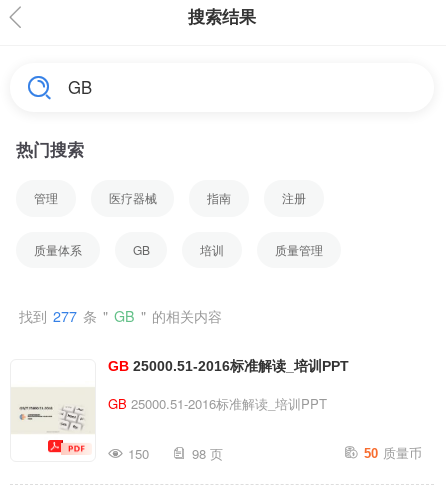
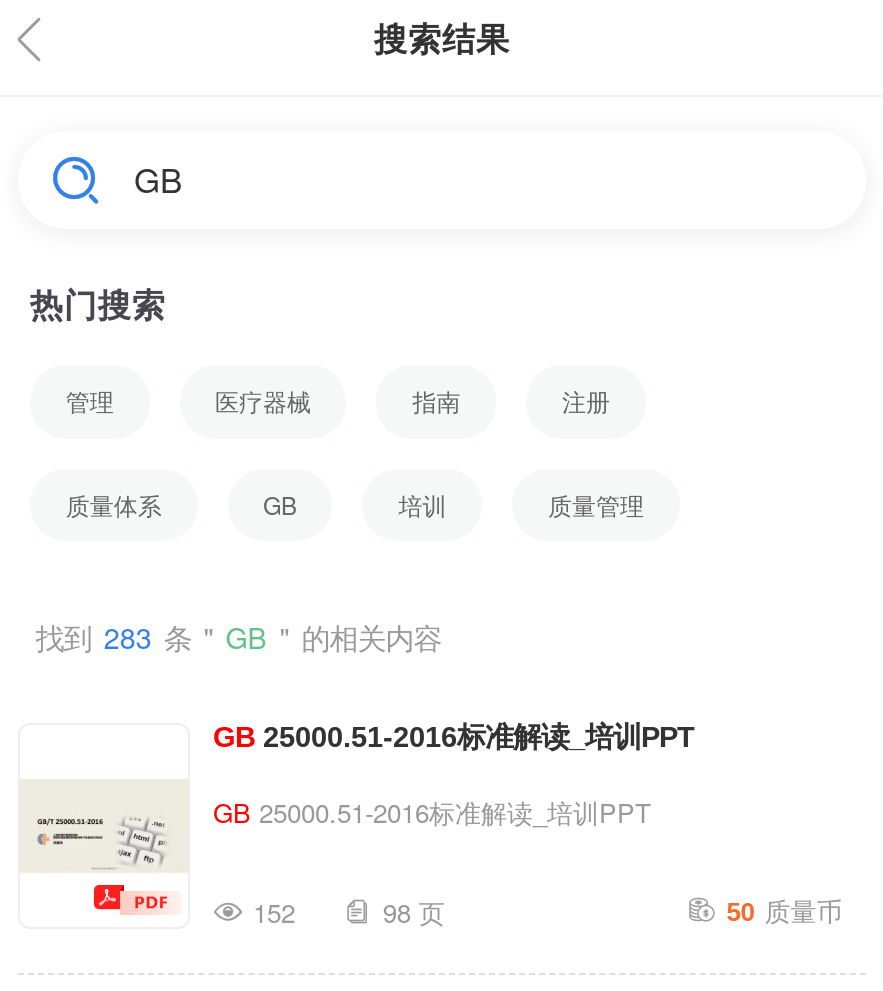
- 找到 277 条 " GB " 的相关内容
+ 找到 283 条 " GB " 的相关内容

- 150
+ 152
